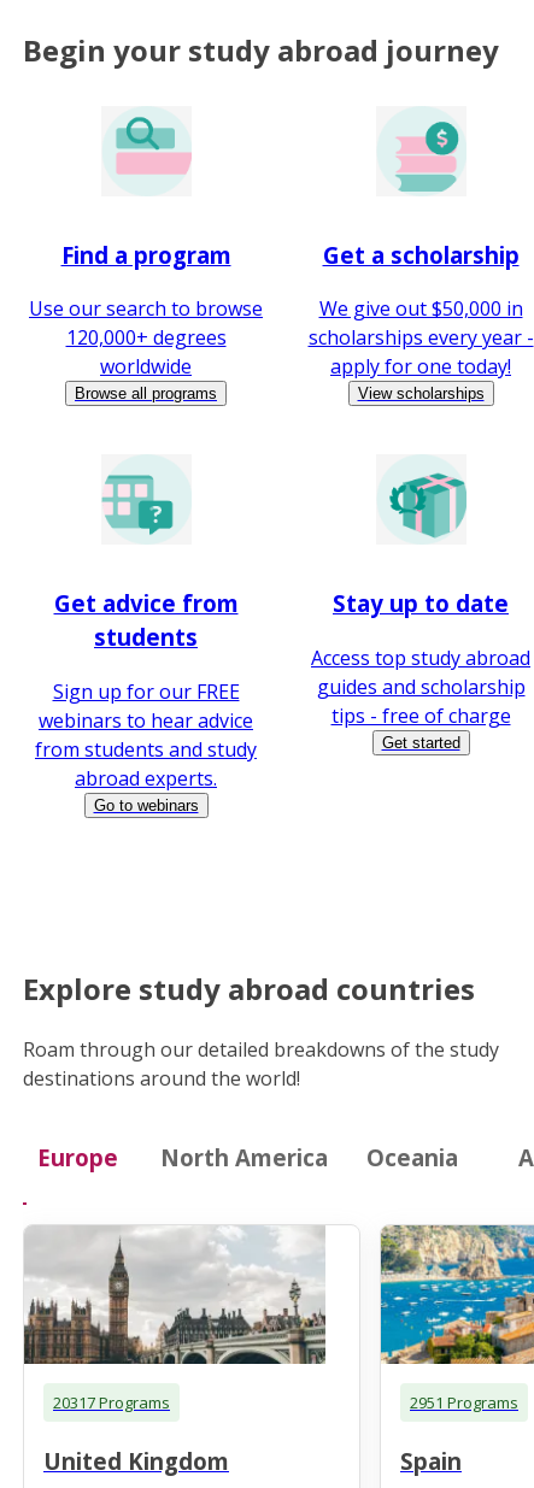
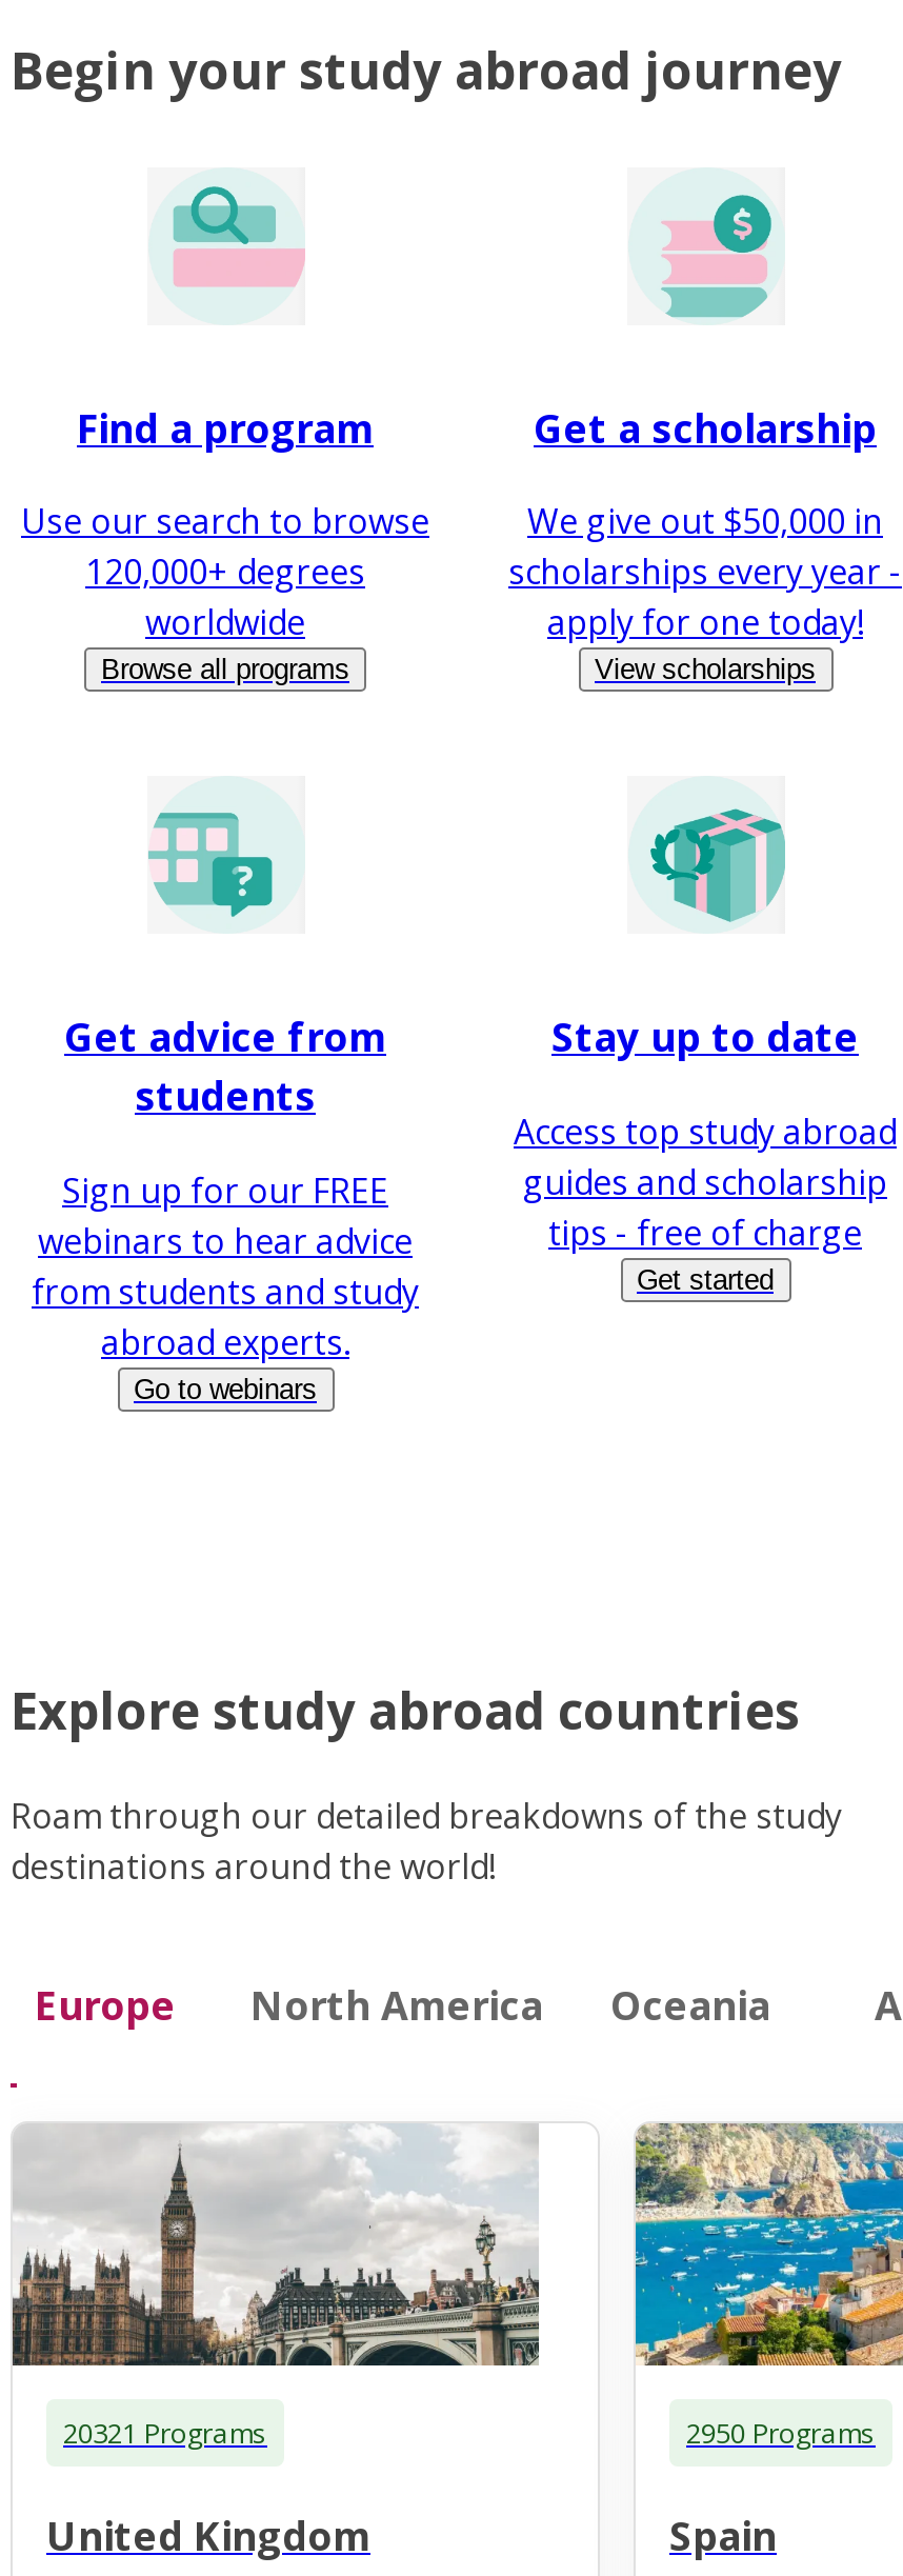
- 20317 Programs
+ 20321 Programs

- 2951 Programs
+ 2950 Programs
